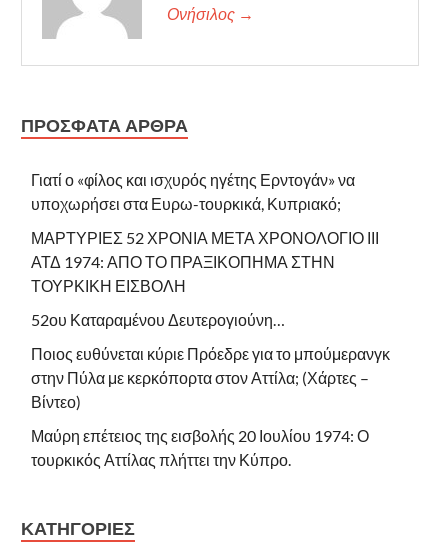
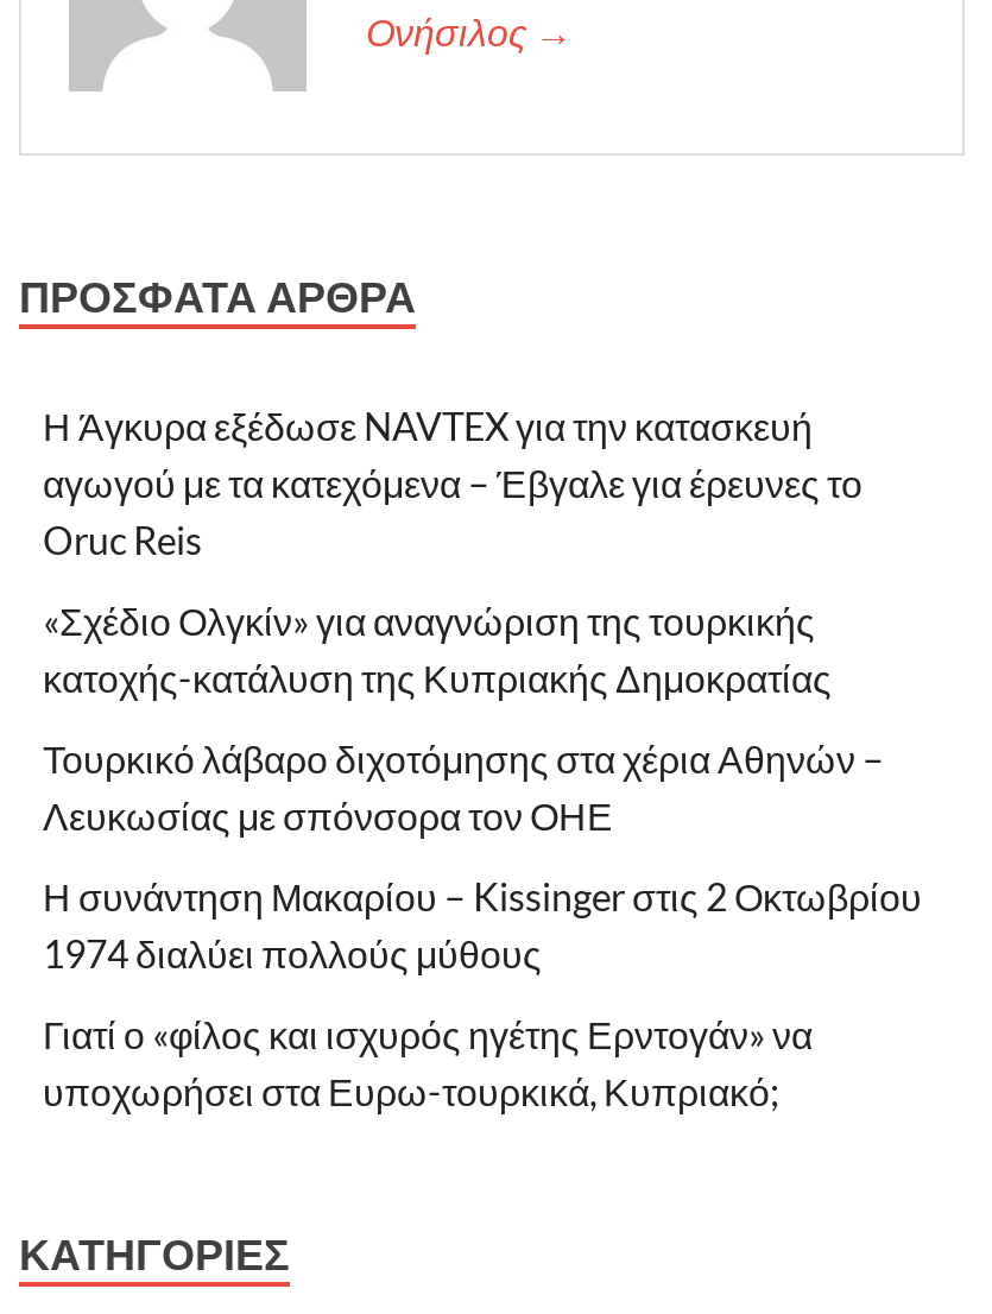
+ Η Άγκυρα εξέδωσε NAVTEX για την κατασκευή
+ αγωγού με τα κατεχόμενα – Έβγαλε για έρευνες το
+ Oruc Reis
+ «Σχέδιο Ολγκίν» για αναγνώριση της τουρκικής
+ κατοχής-κατάλυση της Κυπριακής Δημοκρατίας
+ Τουρκικό λάβαρο διχοτόμησης στα χέρια Αθηνών –
+ Λευκωσίας με σπόνσορα τον ΟΗΕ
+ Η συνάντηση Μακαρίου – Kissinger στις 2 Οκτωβρίου
+ 1974 διαλύει πολλούς μύθους

moved down: Γιατί ο «φίλος και ισχυρός ηγέτης Ερντογάν» να | υποχωρήσει στα Ευρω-τουρκικά, Κυπριακό;

- ΜΑΡΤΥΡΙΕΣ 52 ΧΡΟΝΙΑ ΜΕΤΑ ΧΡΟΝΟΛΟΓΙΟ ΙΙΙ
- ΑΤΔ 1974: ΑΠΟ ΤΟ ΠΡΑΞΙΚΟΠΗΜΑ ΣΤΗΝ
- ΤΟΥΡΚΙΚΗ ΕΙΣΒΟΛΗ
- 52ου Καταραμένου Δευτερογιούνη…
- Ποιος ευθύνεται κύριε Πρόεδρε για το μπούμερανγκ
- στην Πύλα με κερκόπορτα στον Αττίλα; (Χάρτες –
- Βίντεο)
- Μαύρη επέτειος της εισβολής 20 Ιουλίου 1974: Ο
- τουρκικός Αττίλας πλήττει την Κύπρο.
